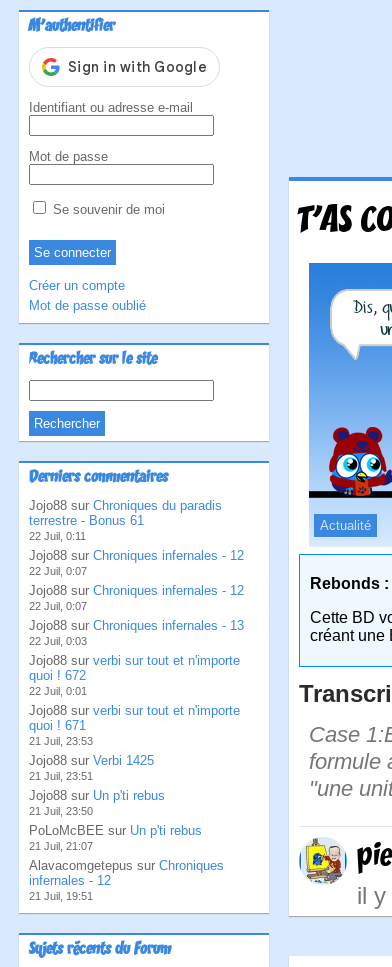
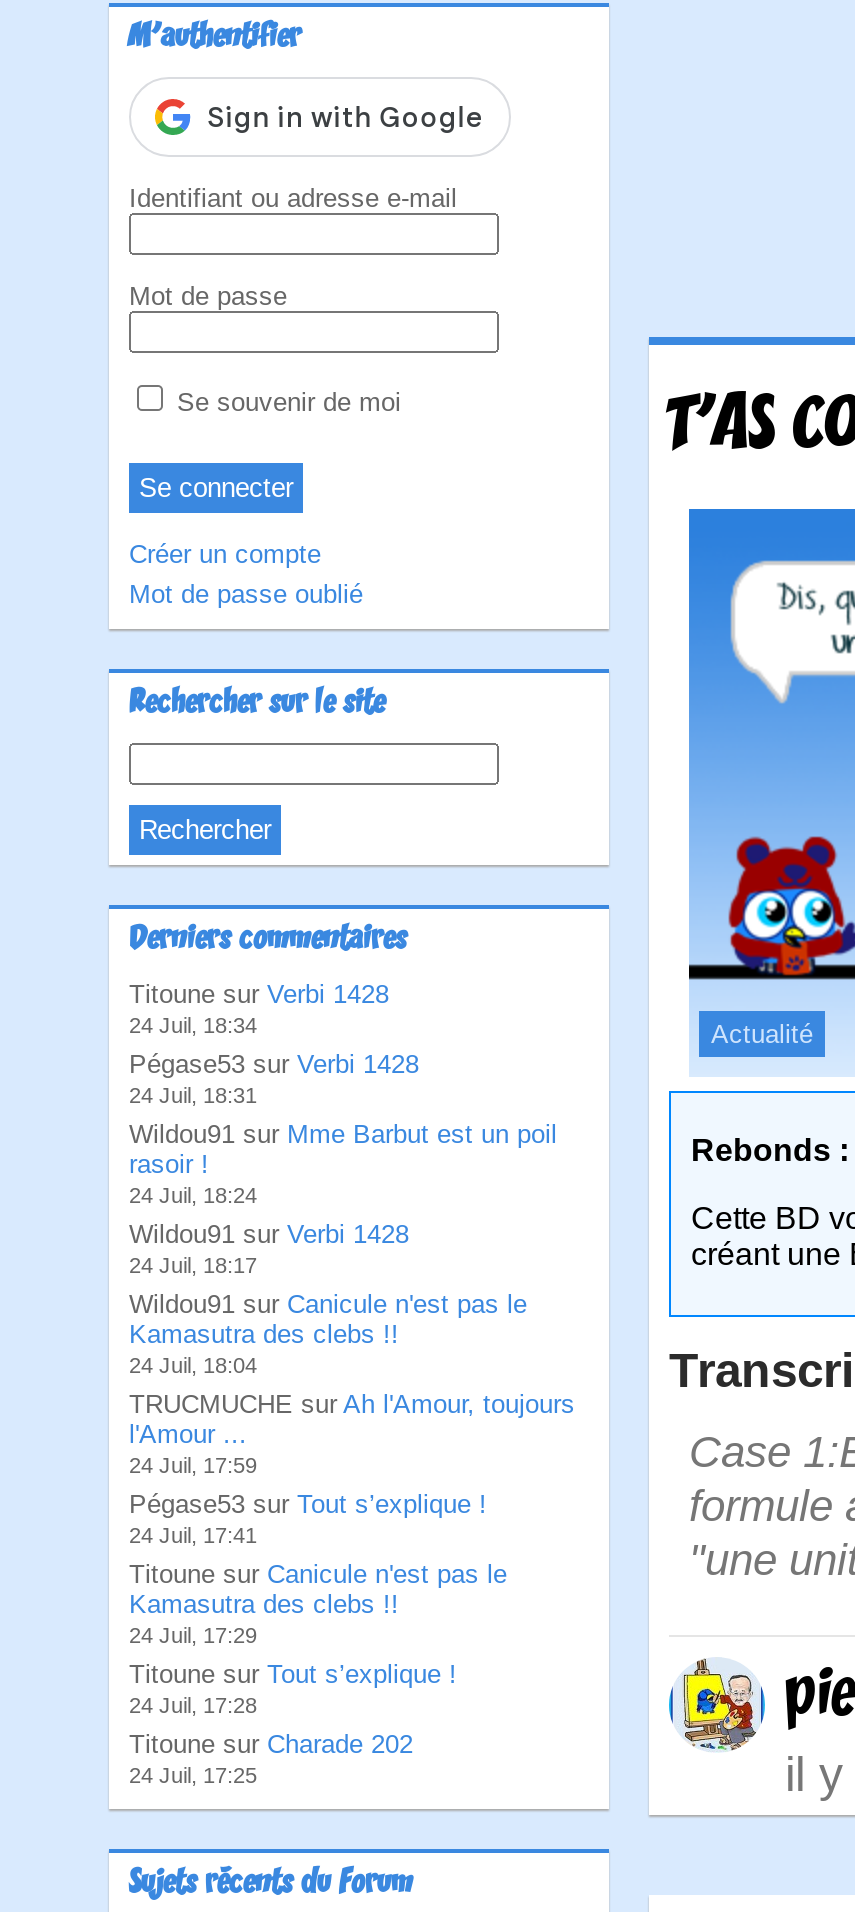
- Jojo88 sur Chroniques du paradis
- terrestre - Bonus 61
- 22 Juil, 0:11
- Jojo88 sur Chroniques infernales - 12
- 22 Juil, 0:07
- Jojo88 sur Chroniques infernales - 12
- 22 Juil, 0:07
- Jojo88 sur Chroniques infernales - 13
- 22 Juil, 0:03
- Jojo88 sur verbi sur tout et n'importe
- quoi ! 672
- 22 Juil, 0:01
- Jojo88 sur verbi sur tout et n'importe
- quoi ! 671
- 21 Juil, 23:53
- Jojo88 sur Verbi 1425
- 21 Juil, 23:51
- Jojo88 sur Un p'ti rebus
- 21 Juil, 23:50
- PoLoMcBEE sur Un p'ti rebus
- 21 Juil, 21:07
- Alavacomgetepus sur Chroniques
- infernales - 12
- 21 Juil, 19:51
+ Titoune sur Verbi 1428
+ 24 Juil, 18:34
+ Pégase53 sur Verbi 1428
+ 24 Juil, 18:31
+ Wildou91 sur Mme Barbut est un poil
+ rasoir !
+ 24 Juil, 18:24
+ Wildou91 sur Verbi 1428
+ 24 Juil, 18:17
+ Wildou91 sur Canicule n'est pas le
+ Kamasutra des clebs !!
+ 24 Juil, 18:04
+ TRUCMUCHE sur Ah l'Amour, toujours
+ l'Amour ...
+ 24 Juil, 17:59
+ Pégase53 sur Tout s’explique !
+ 24 Juil, 17:41
+ Titoune sur Canicule n'est pas le
+ Kamasutra des clebs !!
+ 24 Juil, 17:29
+ Titoune sur Tout s’explique !
+ 24 Juil, 17:28
+ Titoune sur Charade 202
+ 24 Juil, 17:25
